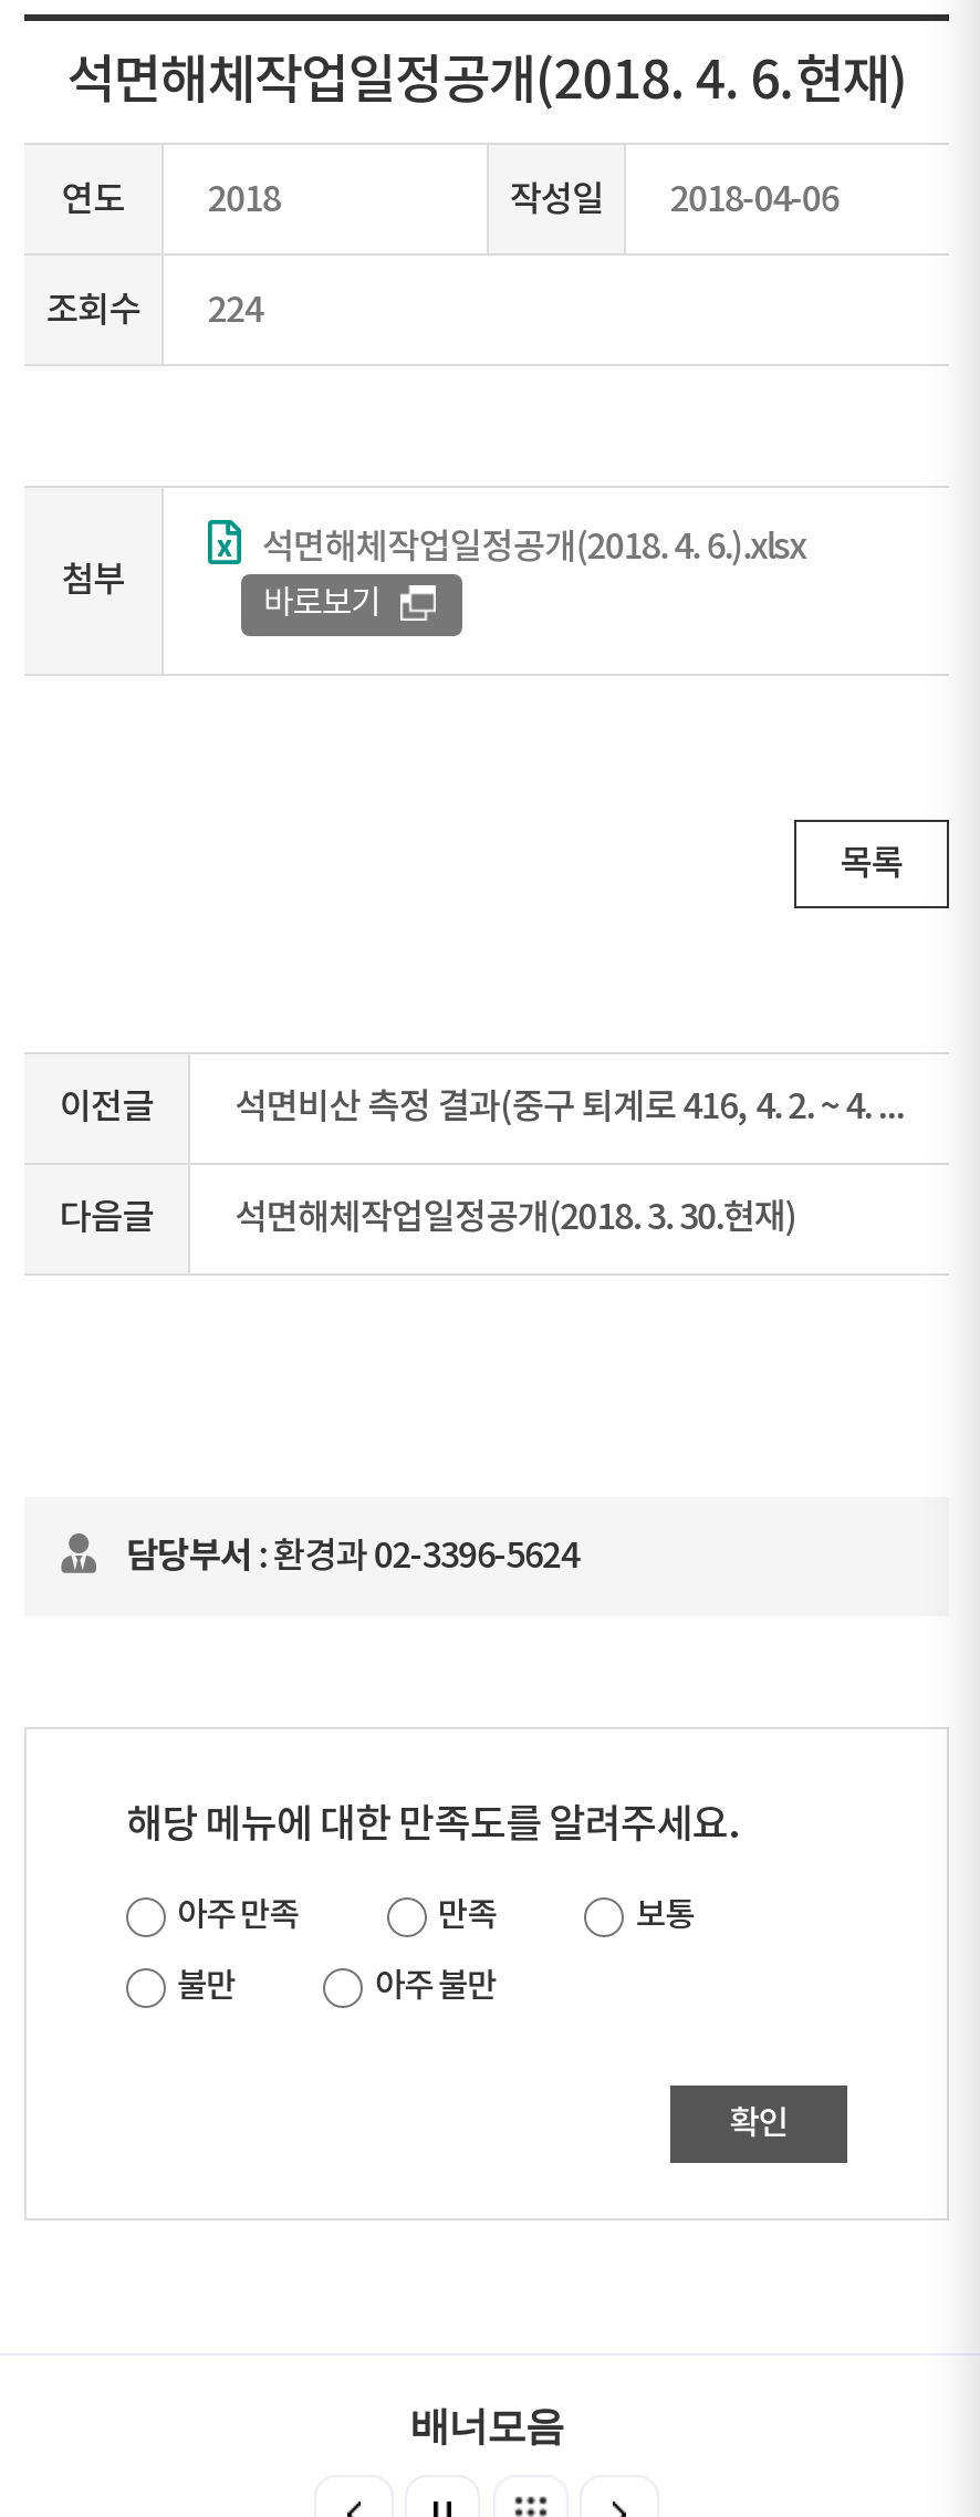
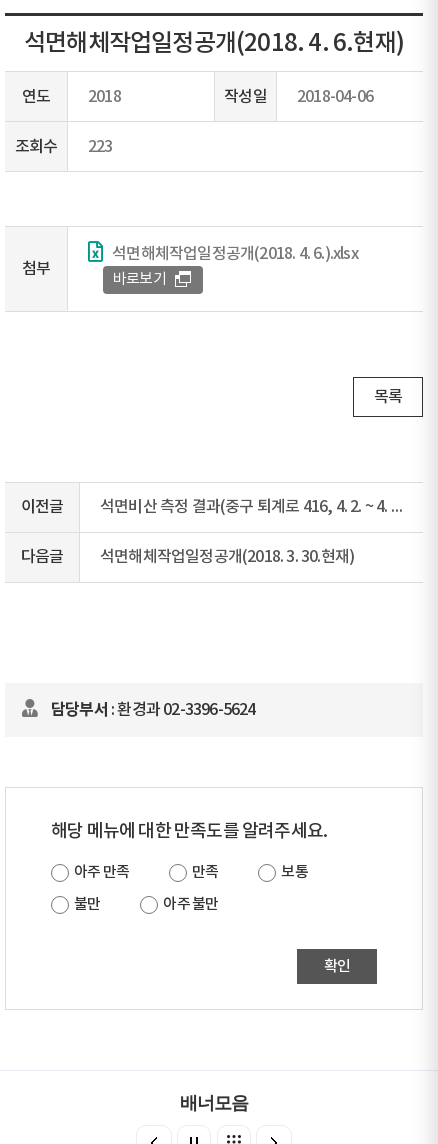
- 조회수 224
+ 조회수 223
